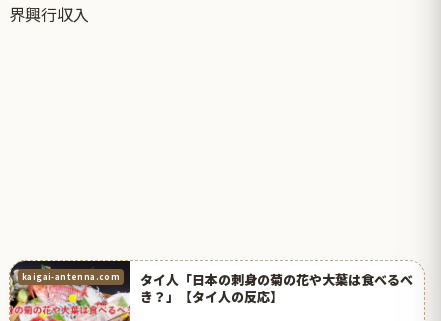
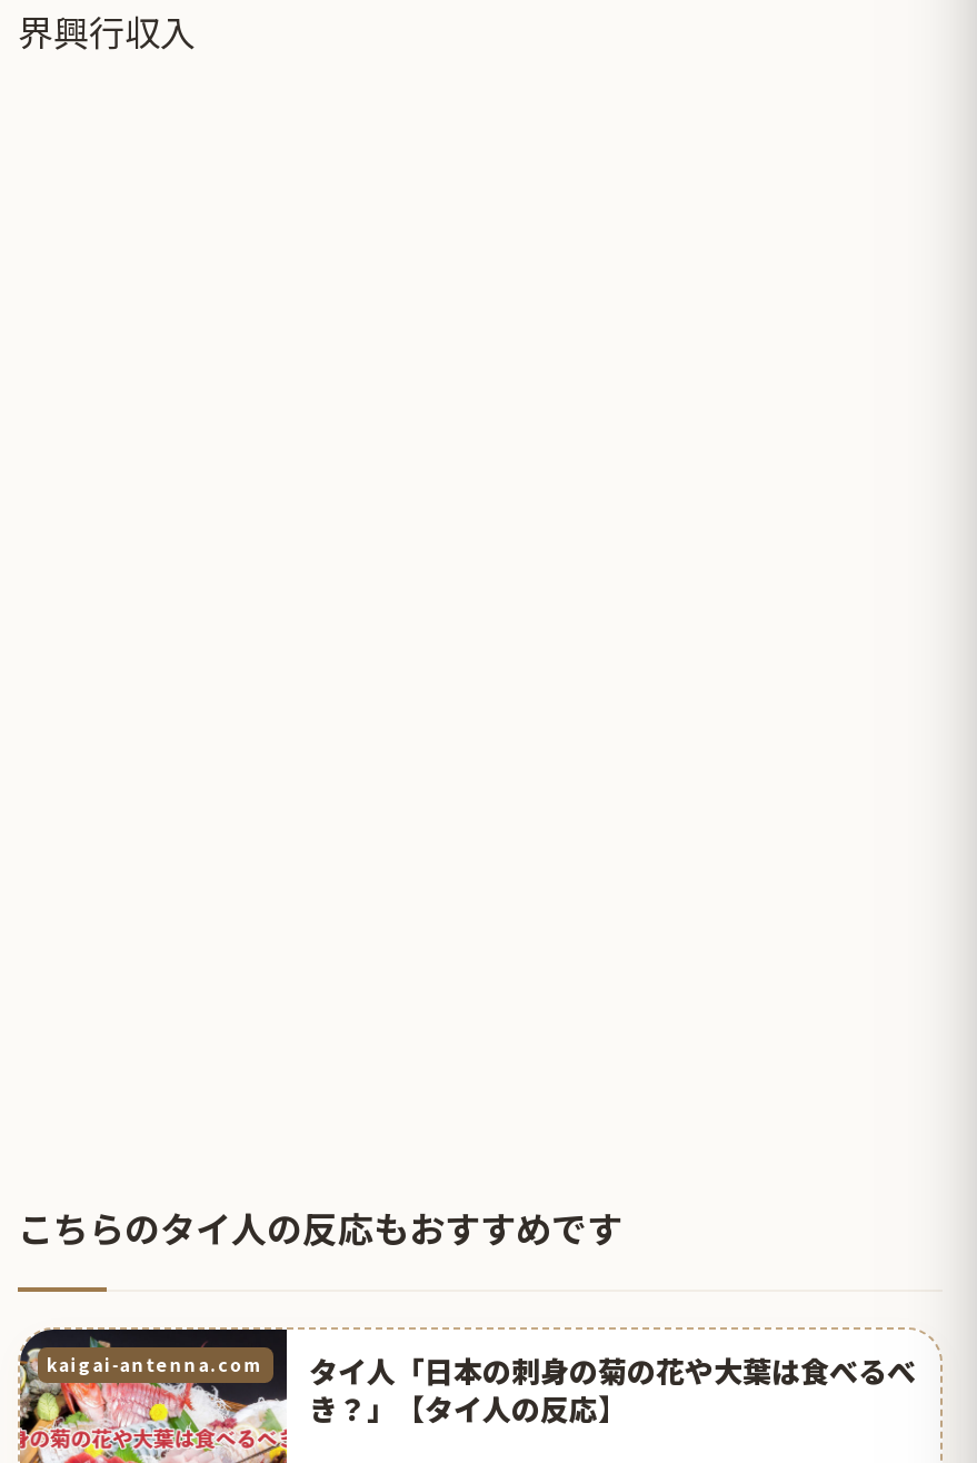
+ こちらのタイ人の反応もおすすめです
